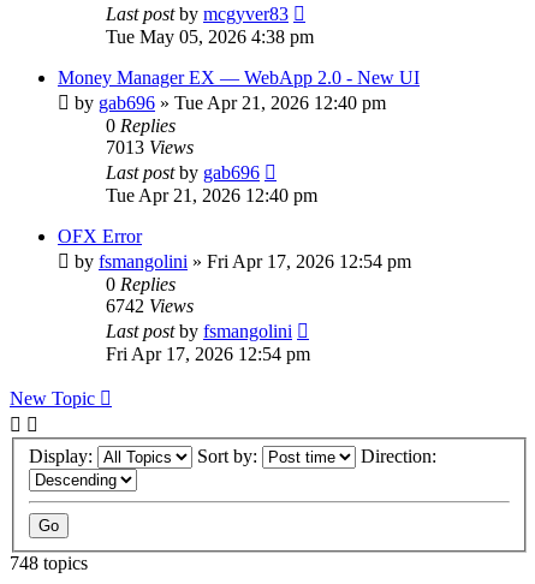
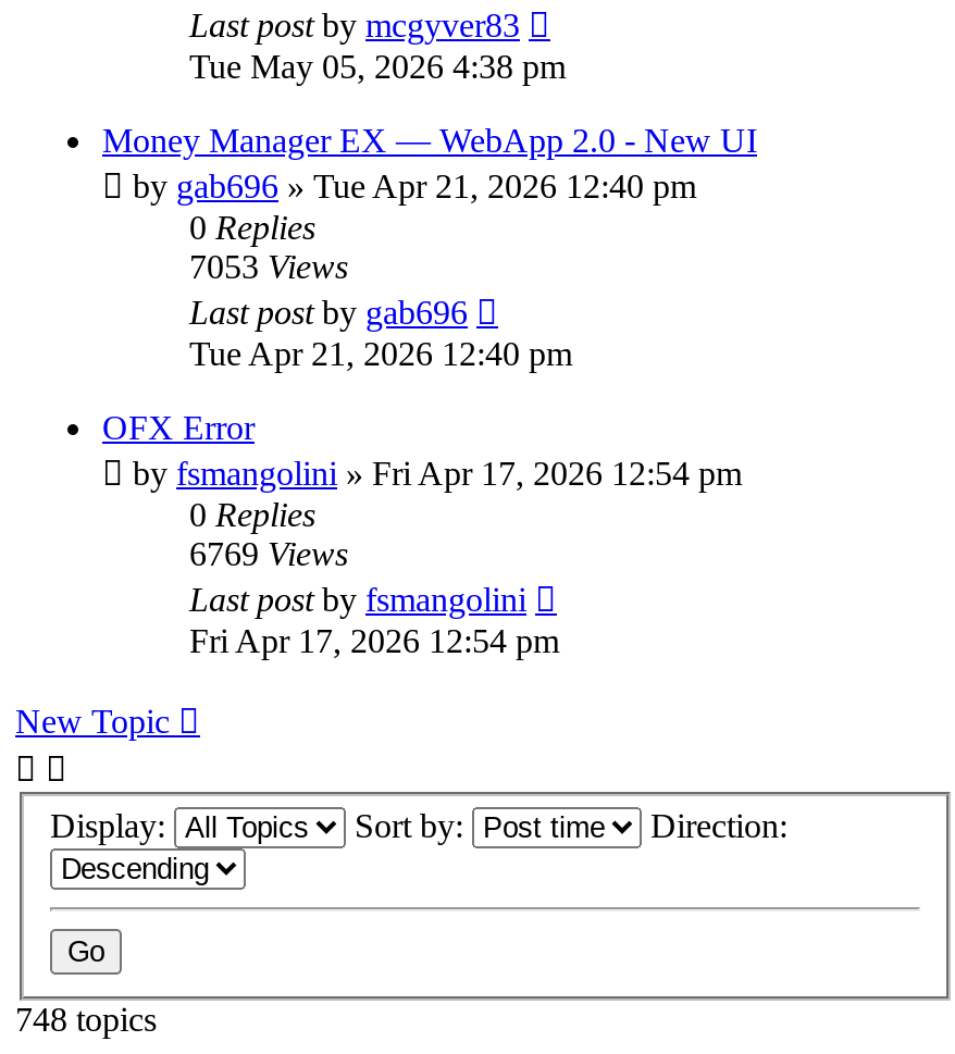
- 7013 Views
+ 7053 Views

- 6742 Views
+ 6769 Views
